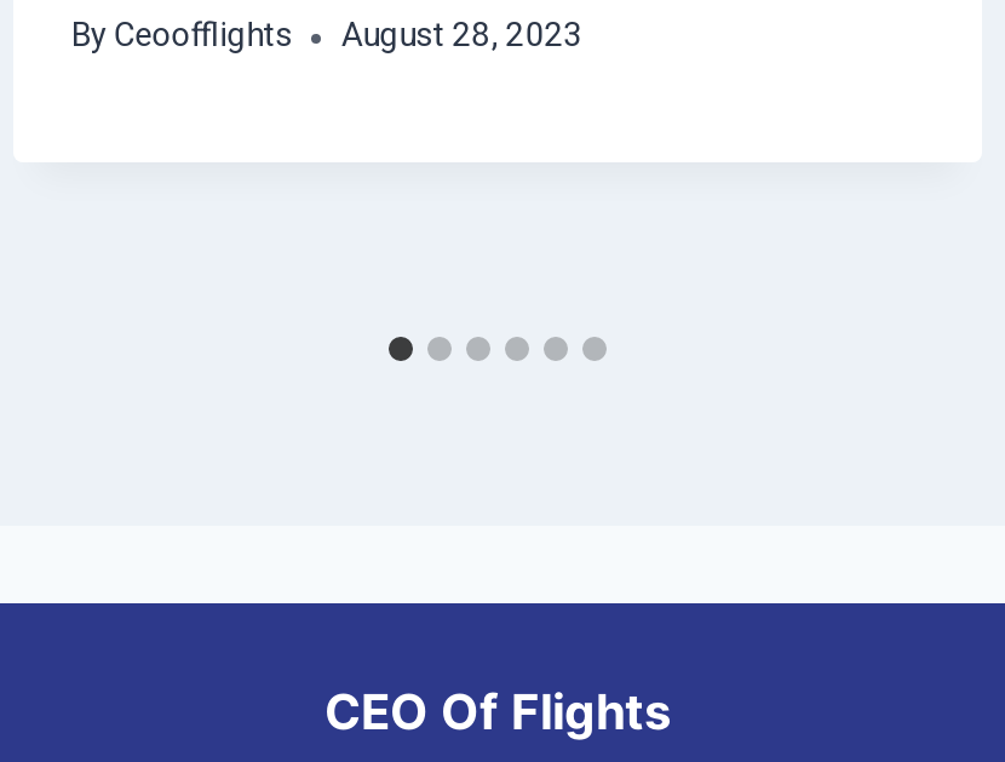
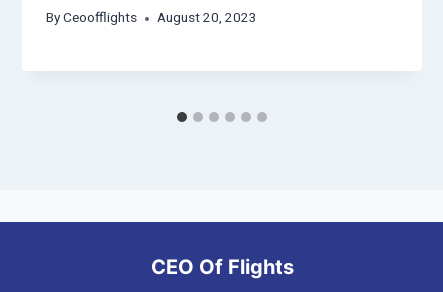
- By Ceoofflights August 28, 2023
+ By Ceoofflights August 20, 2023
